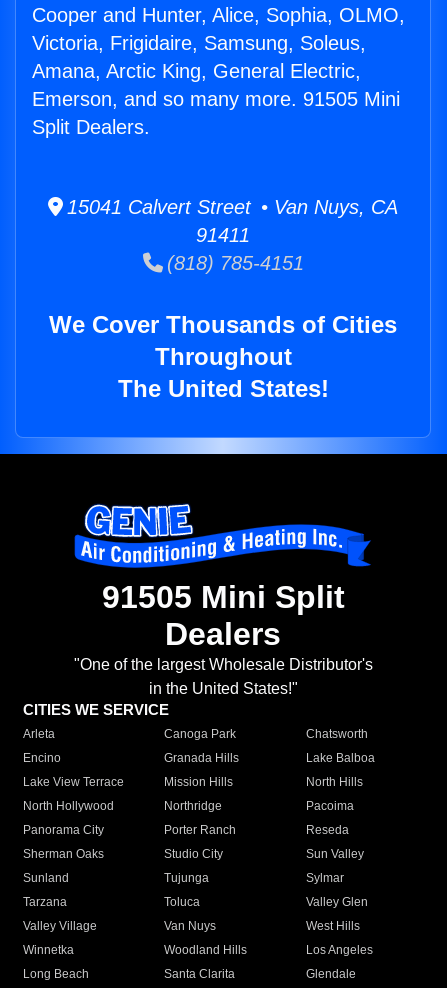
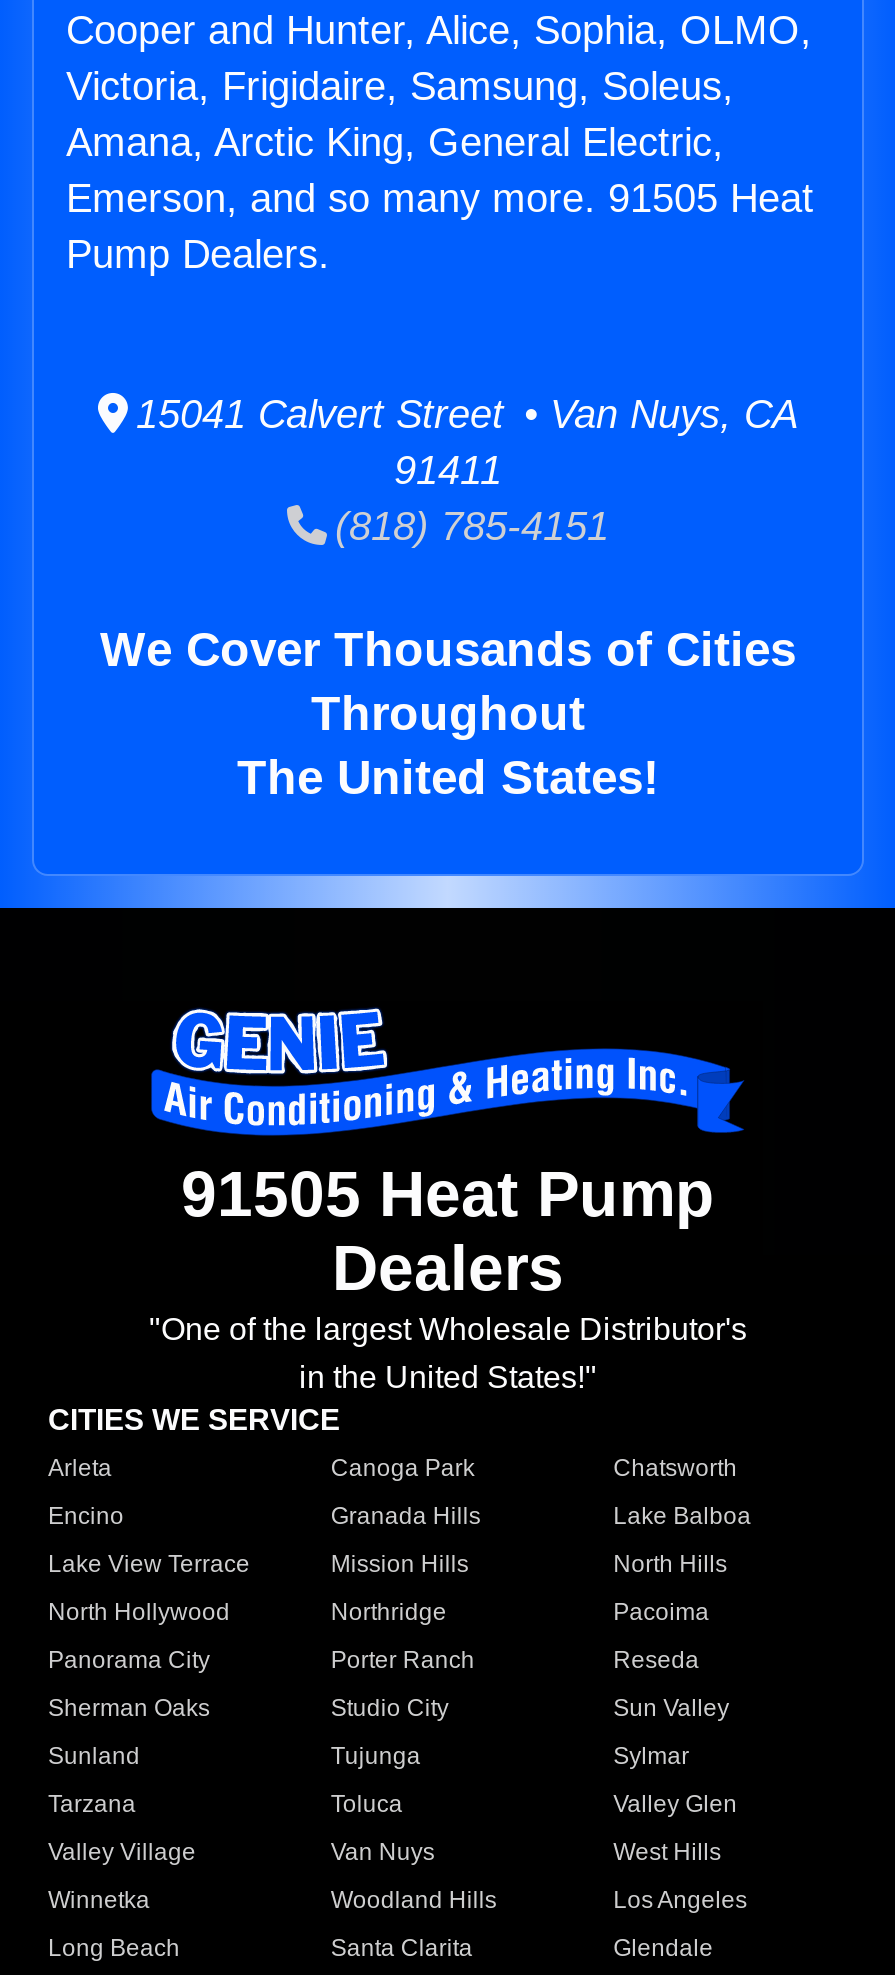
- Emerson, and so many more. 91505 Mini
+ Emerson, and so many more. 91505 Heat

- Split Dealers.
+ Pump Dealers.

- 91505 Mini Split
+ 91505 Heat Pump
